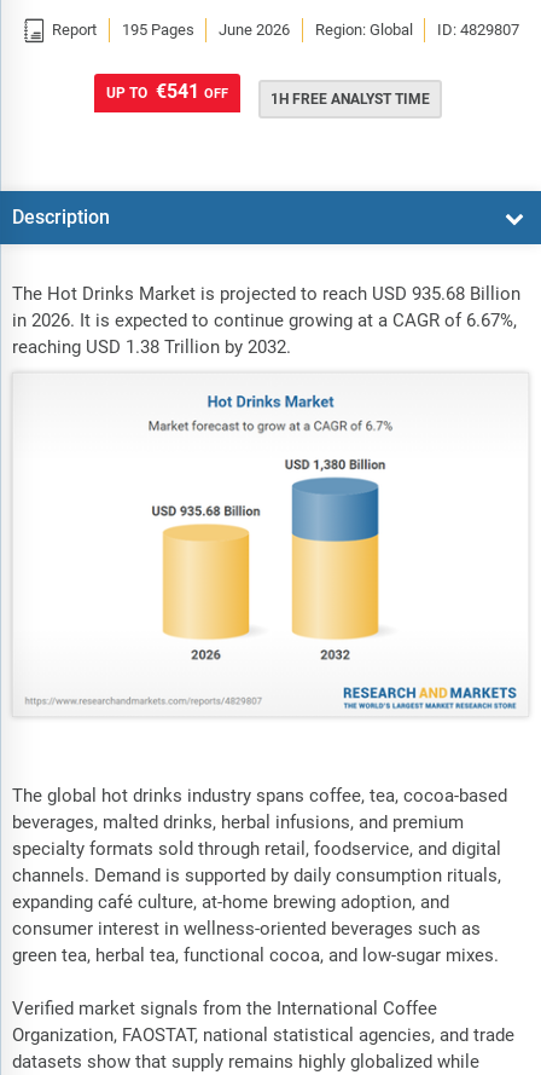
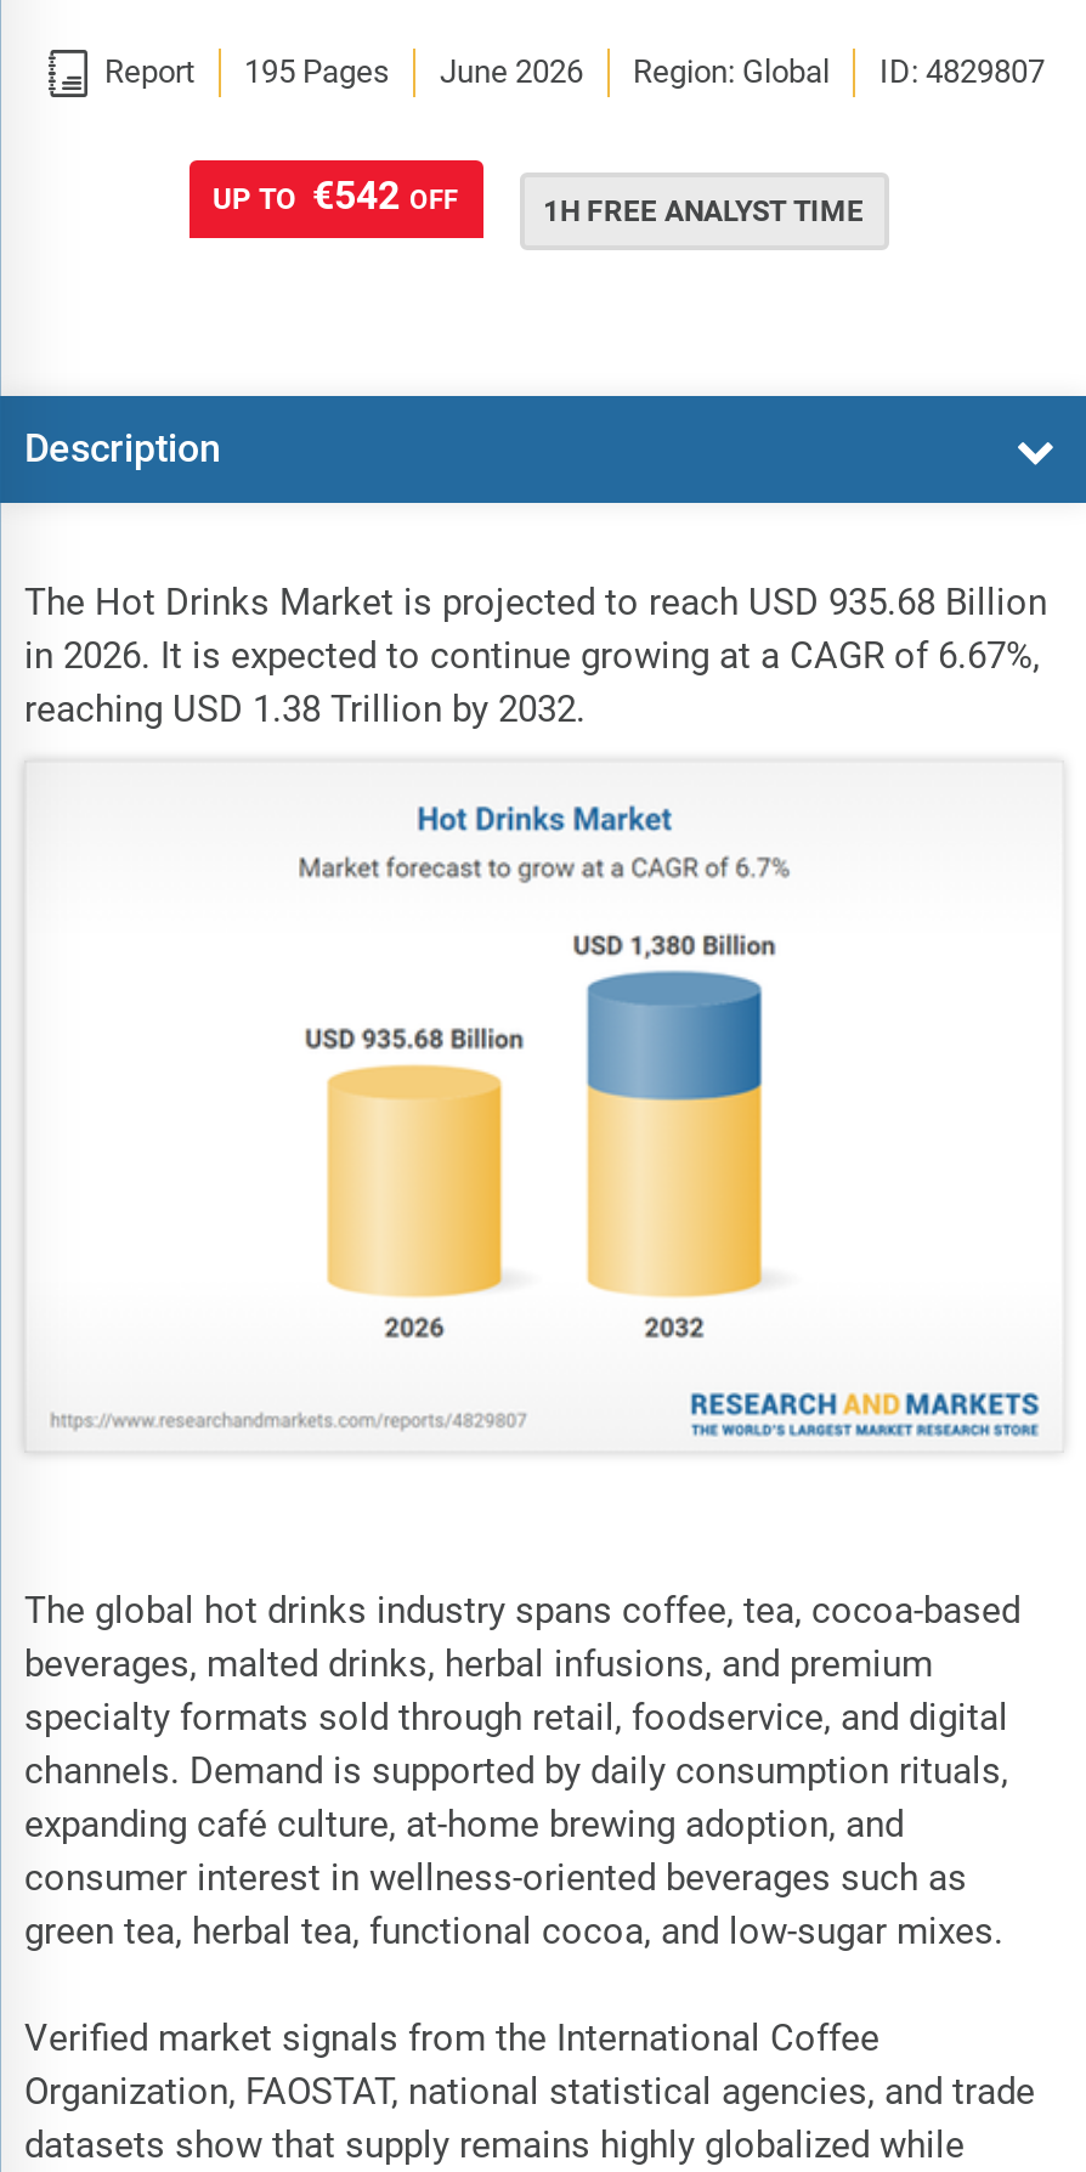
- UP TO €541 OFF
+ UP TO €542 OFF
